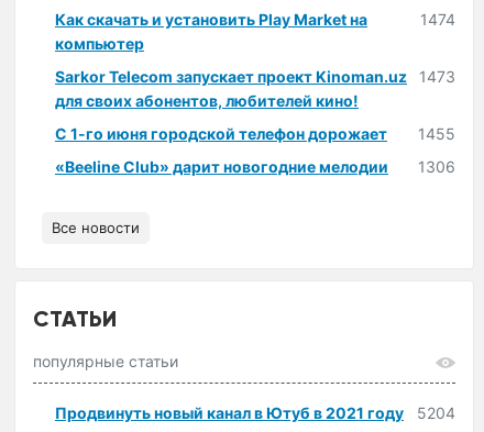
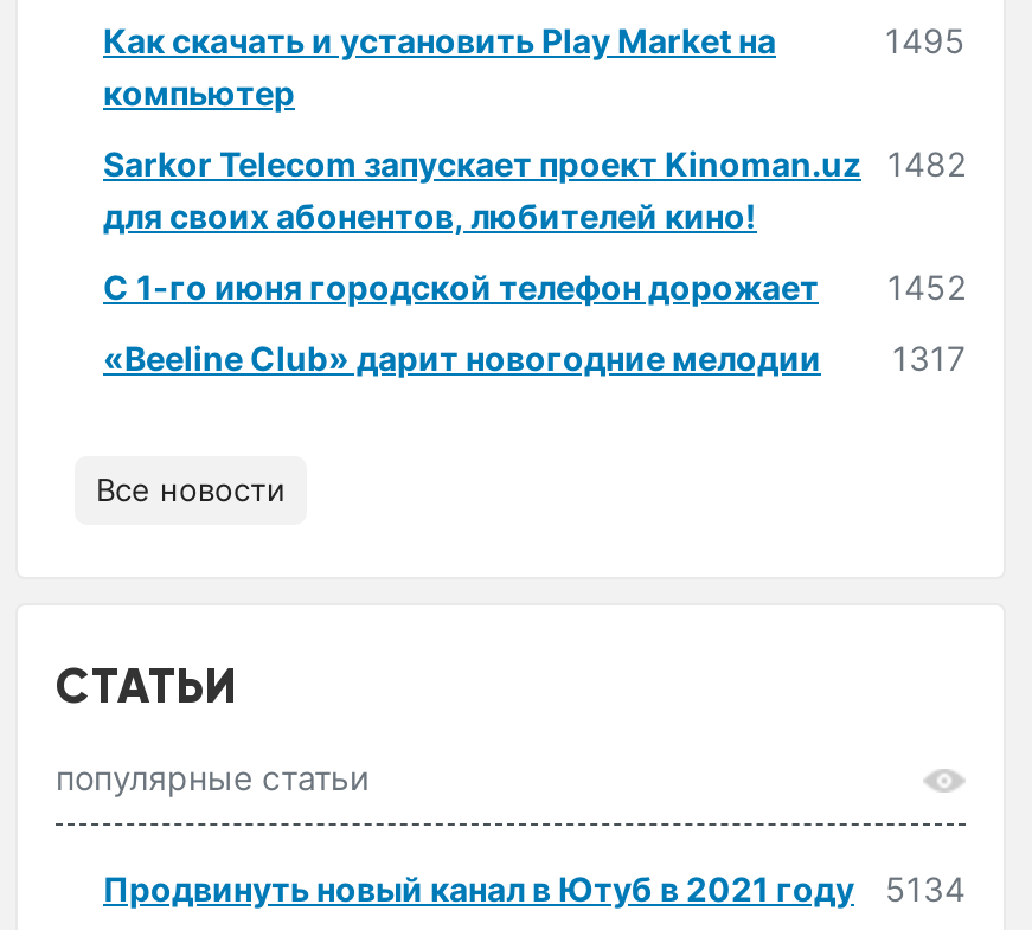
- 1474
+ 1495

- Sarkor Telecom запускает проект Kinoman.uz 1473
+ Sarkor Telecom запускает проект Kinoman.uz 1482

- С 1-го июня городской телефон дорожает 1455
+ С 1-го июня городской телефон дорожает 1452

- «Beeline Club» дарит новогодние мелодии 1306
+ «Beeline Club» дарит новогодние мелодии 1317

- Продвинуть новый канал в Ютуб в 2021 году 5204
+ Продвинуть новый канал в Ютуб в 2021 году 5134
